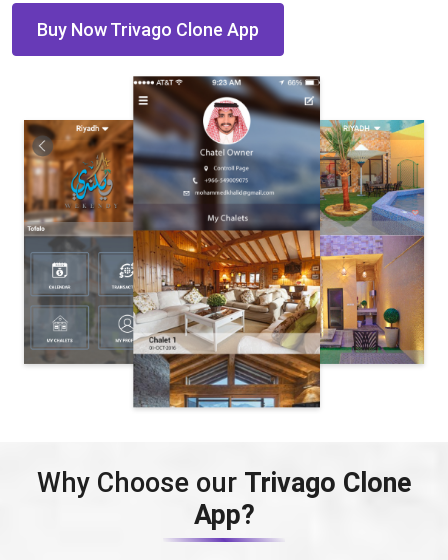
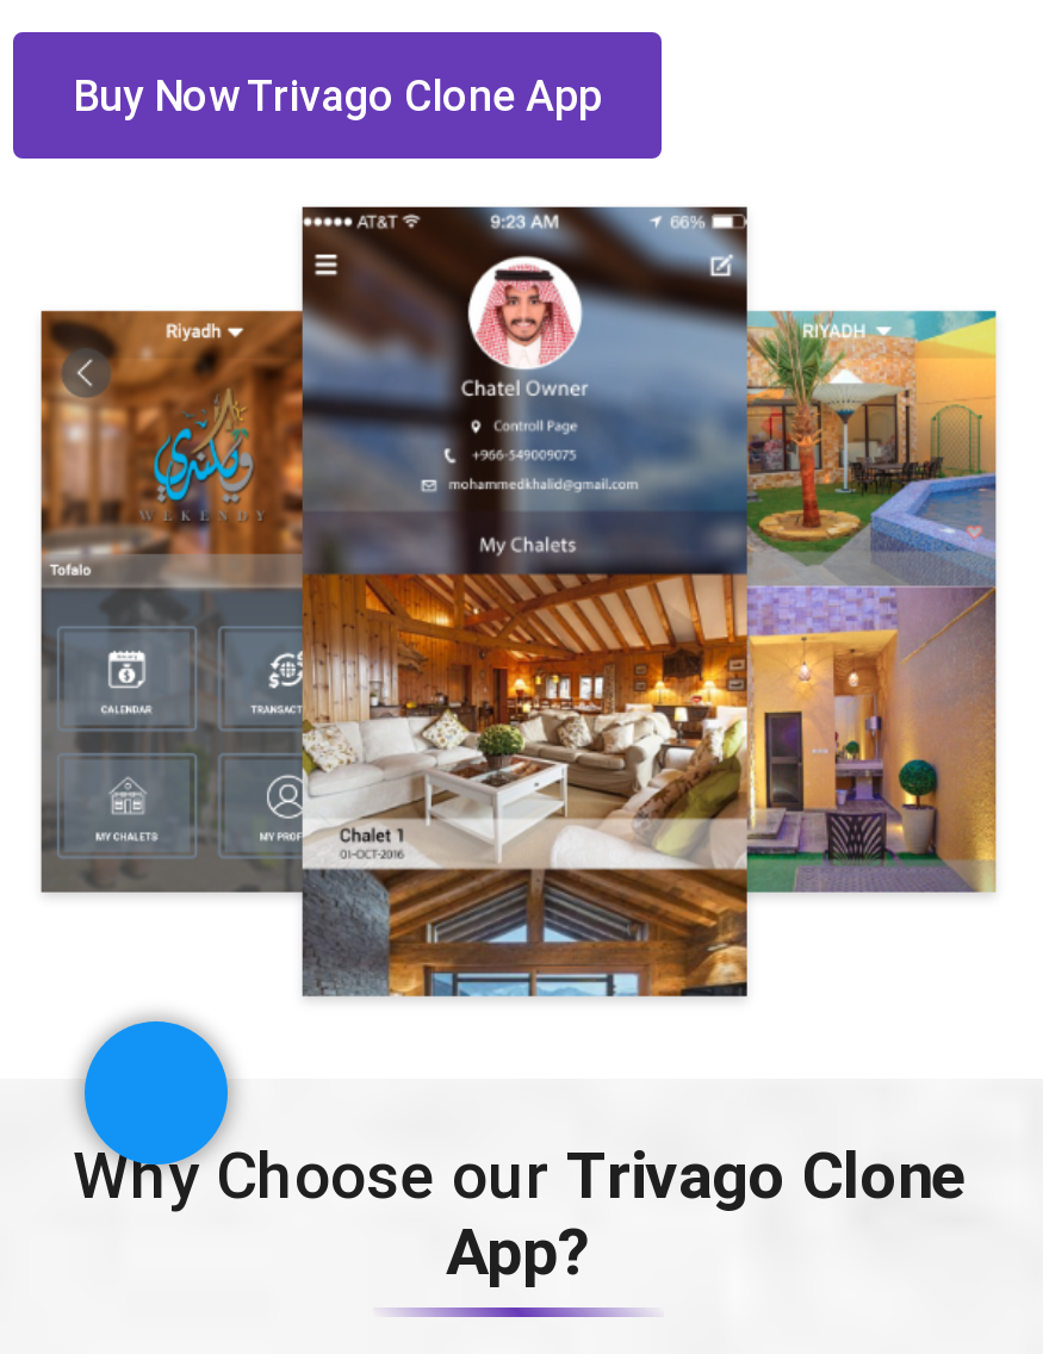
+ [image]
